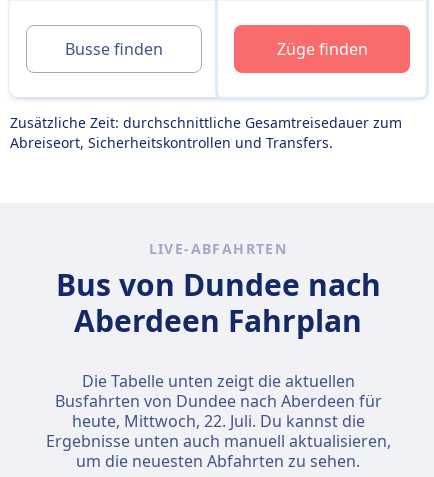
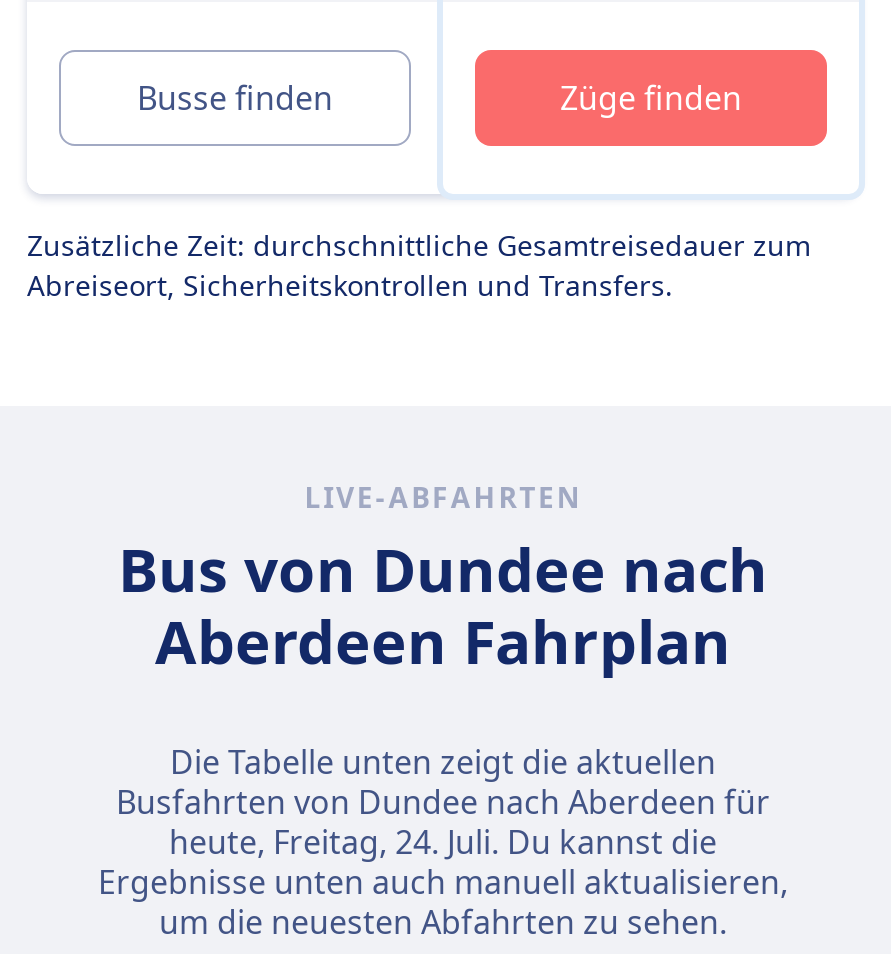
- heute, Mittwoch, 22. Juli. Du kannst die
+ heute, Freitag, 24. Juli. Du kannst die
